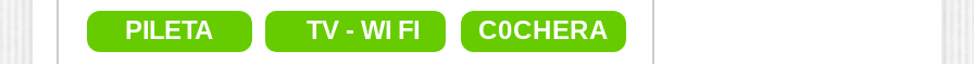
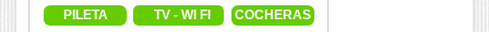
- C0CHERA
+ COCHERAS
